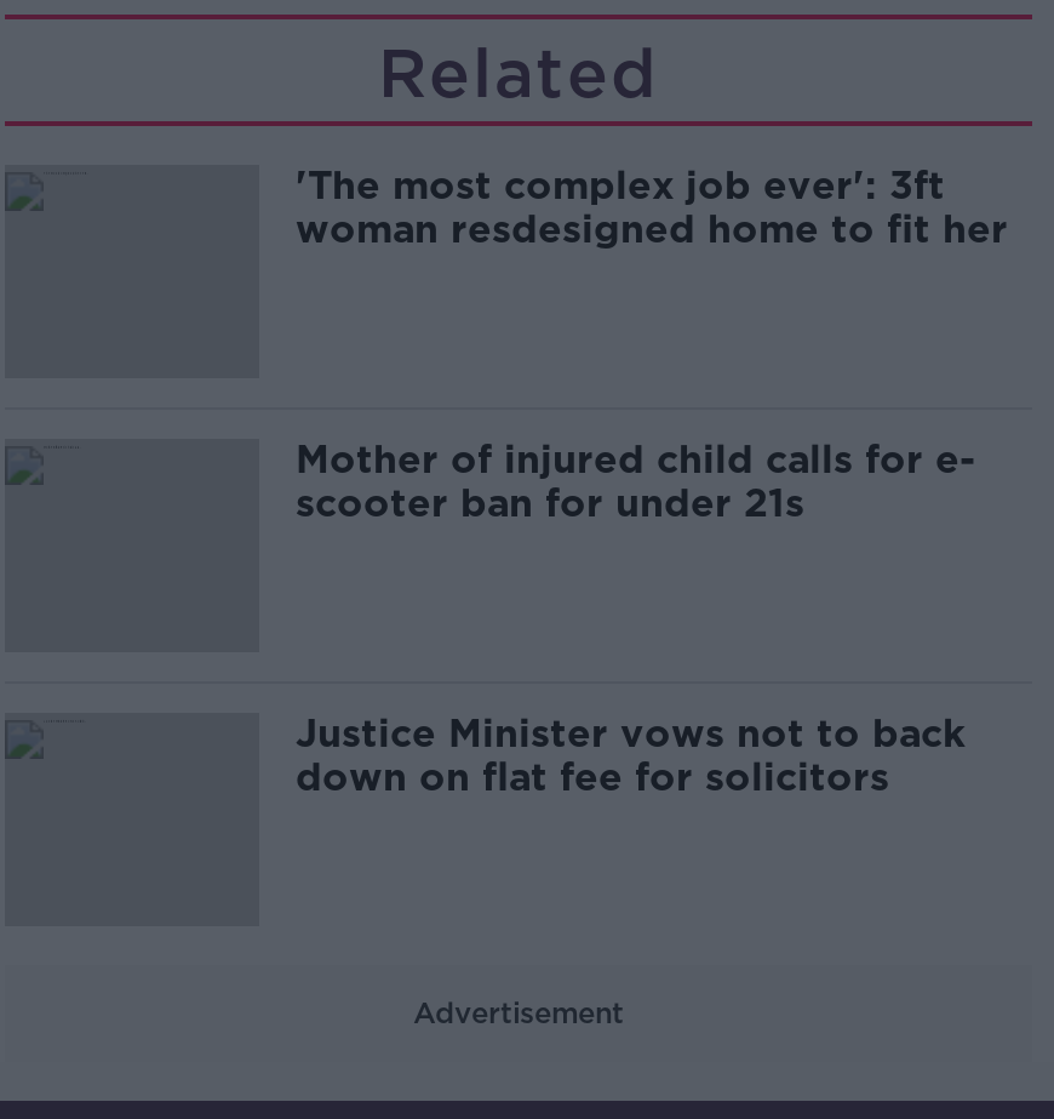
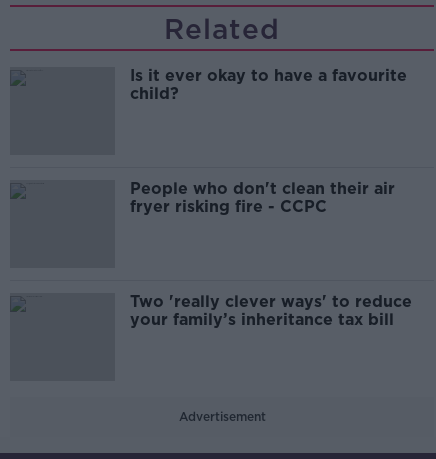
- 'The most complex job ever': 3ft
- woman resdesigned home to fit her
+ Is it ever okay to have a favourite
+ child?

- Mother of injured child calls for e-
- scooter ban for under 21s
+ People who don't clean their air
+ fryer risking fire - CCPC

- Justice Minister vows not to back
- down on flat fee for solicitors
+ Two 'really clever ways' to reduce
+ your family’s inheritance tax bill
